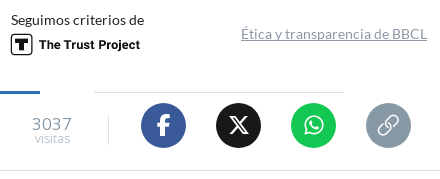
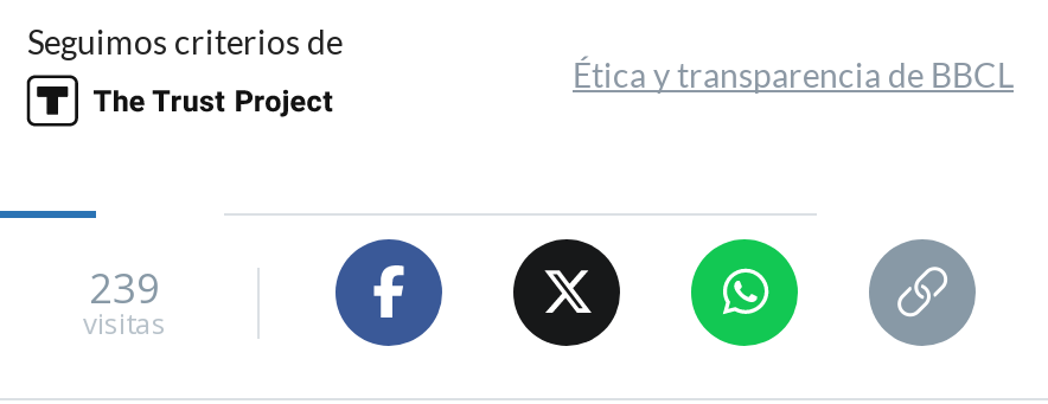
- 3037
+ 239
